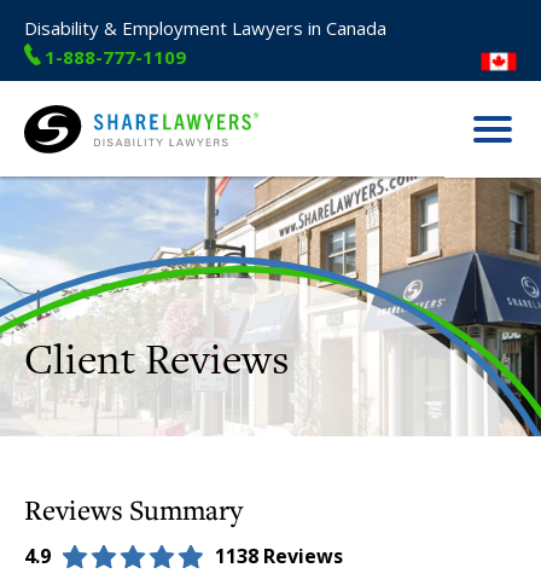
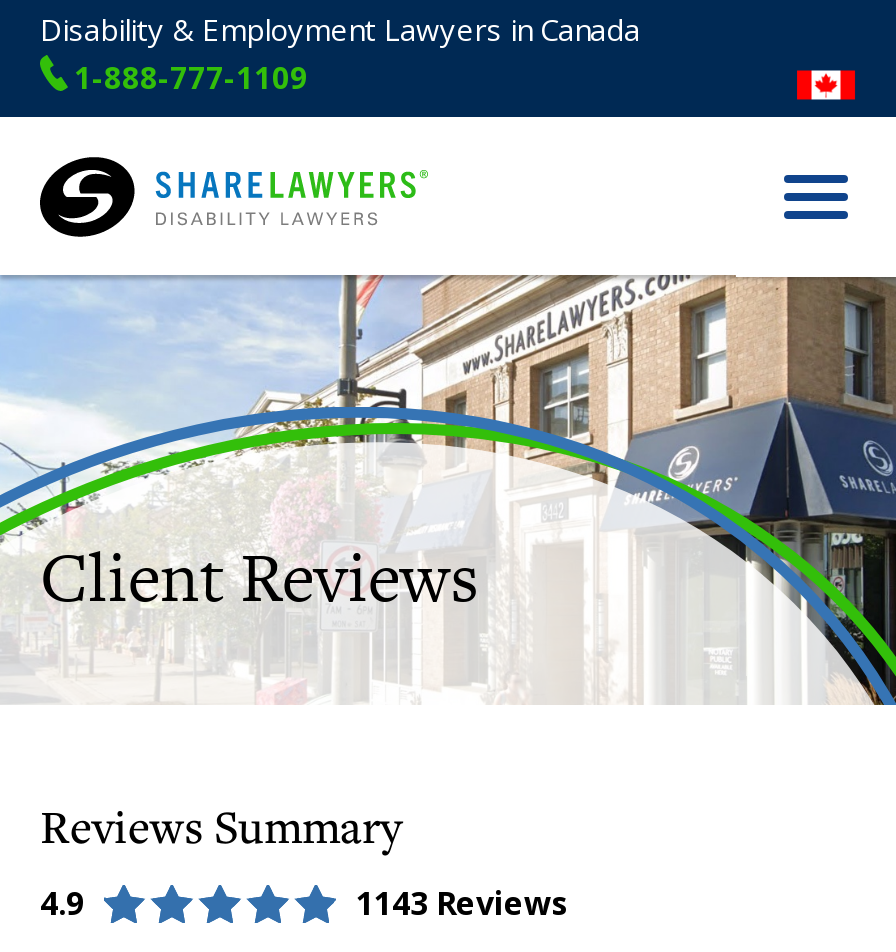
- 1138 Reviews
+ 1143 Reviews
